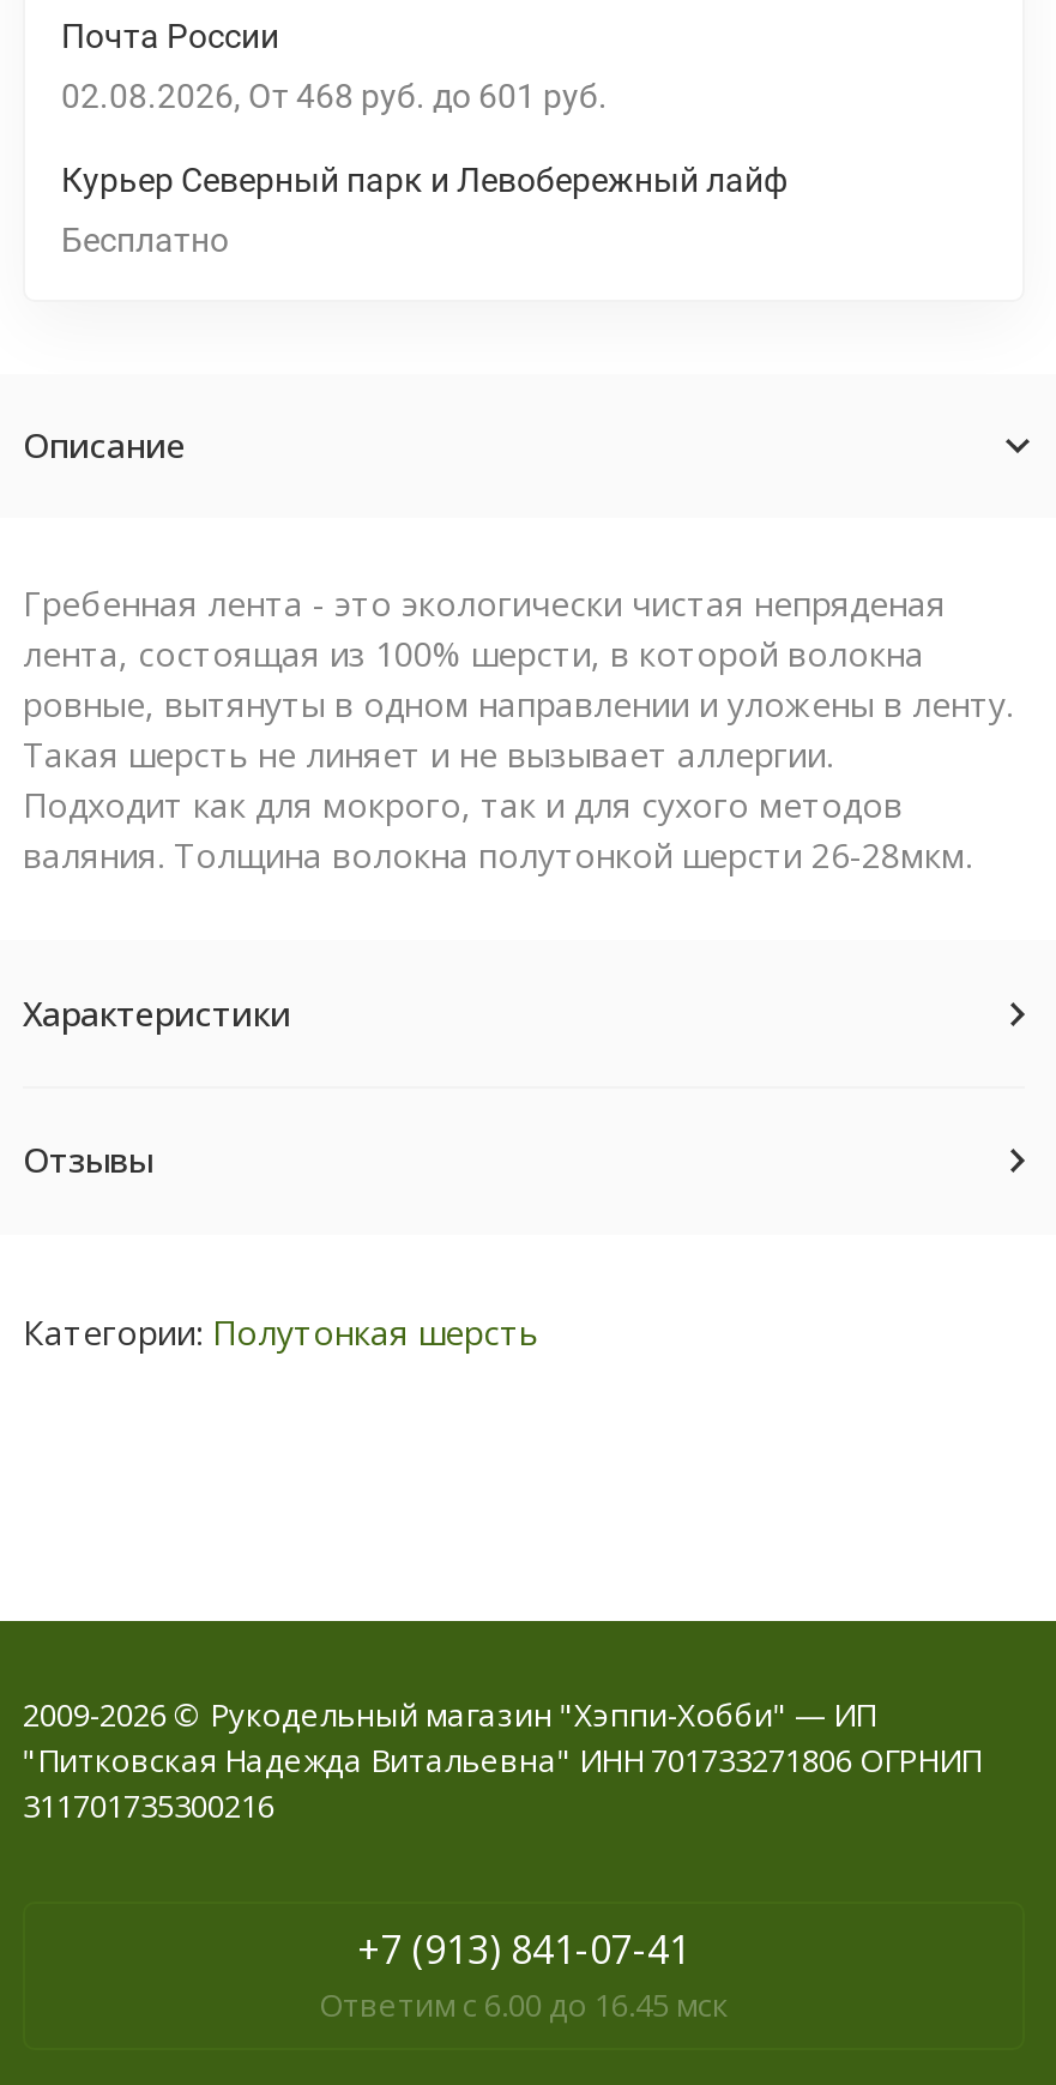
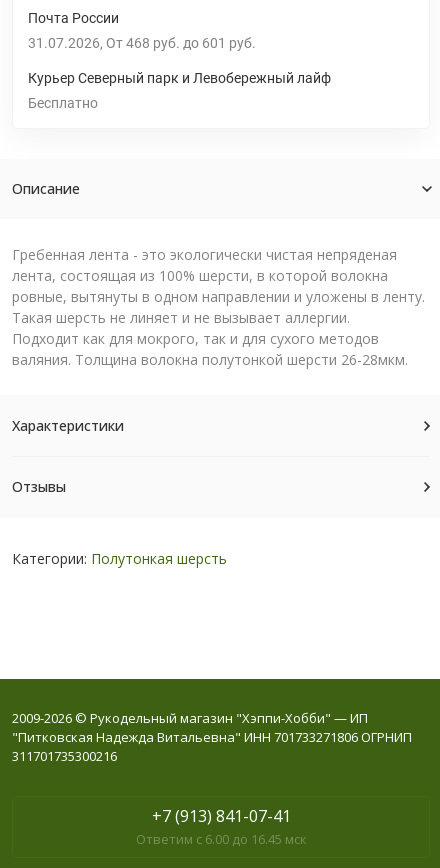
- 02.08.2026 От
+ 31.07.2026 От
